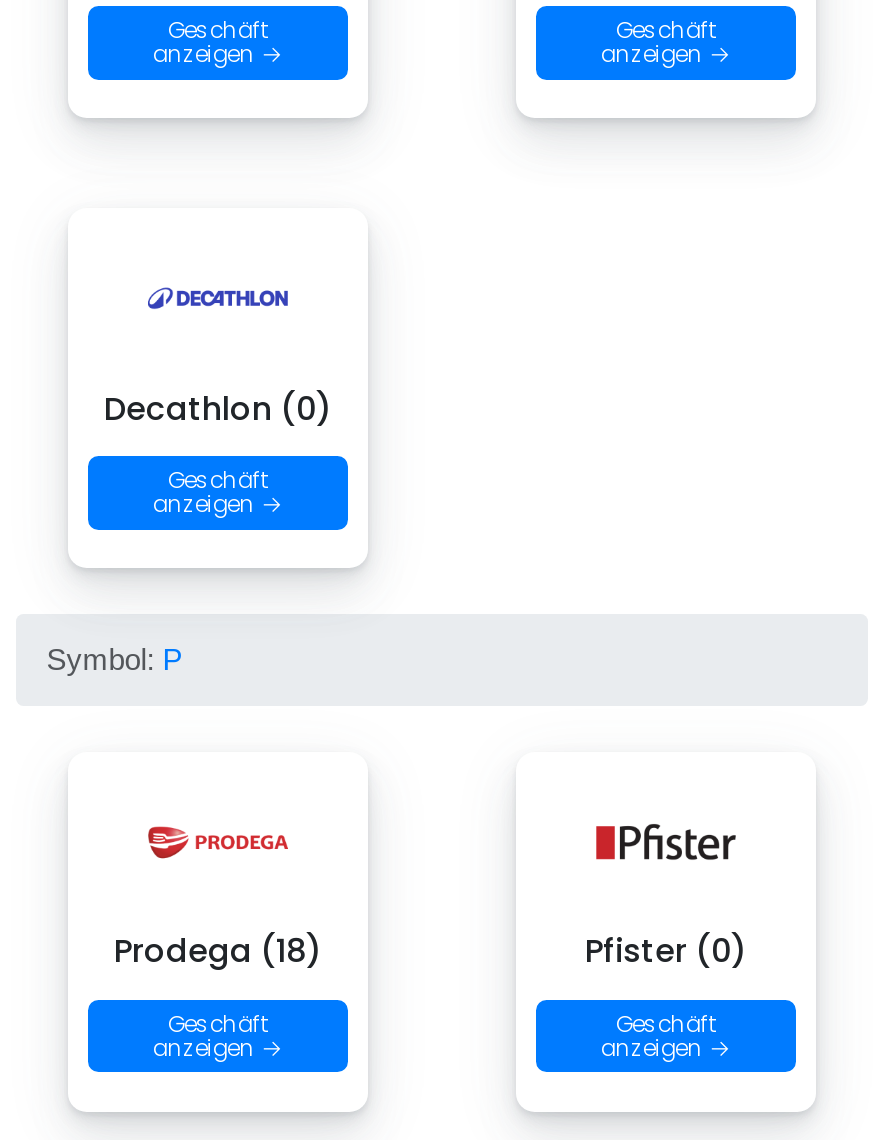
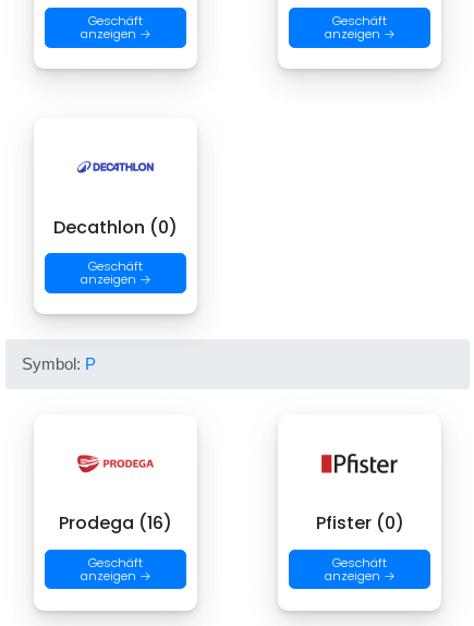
- Prodega (18)
+ Prodega (16)
